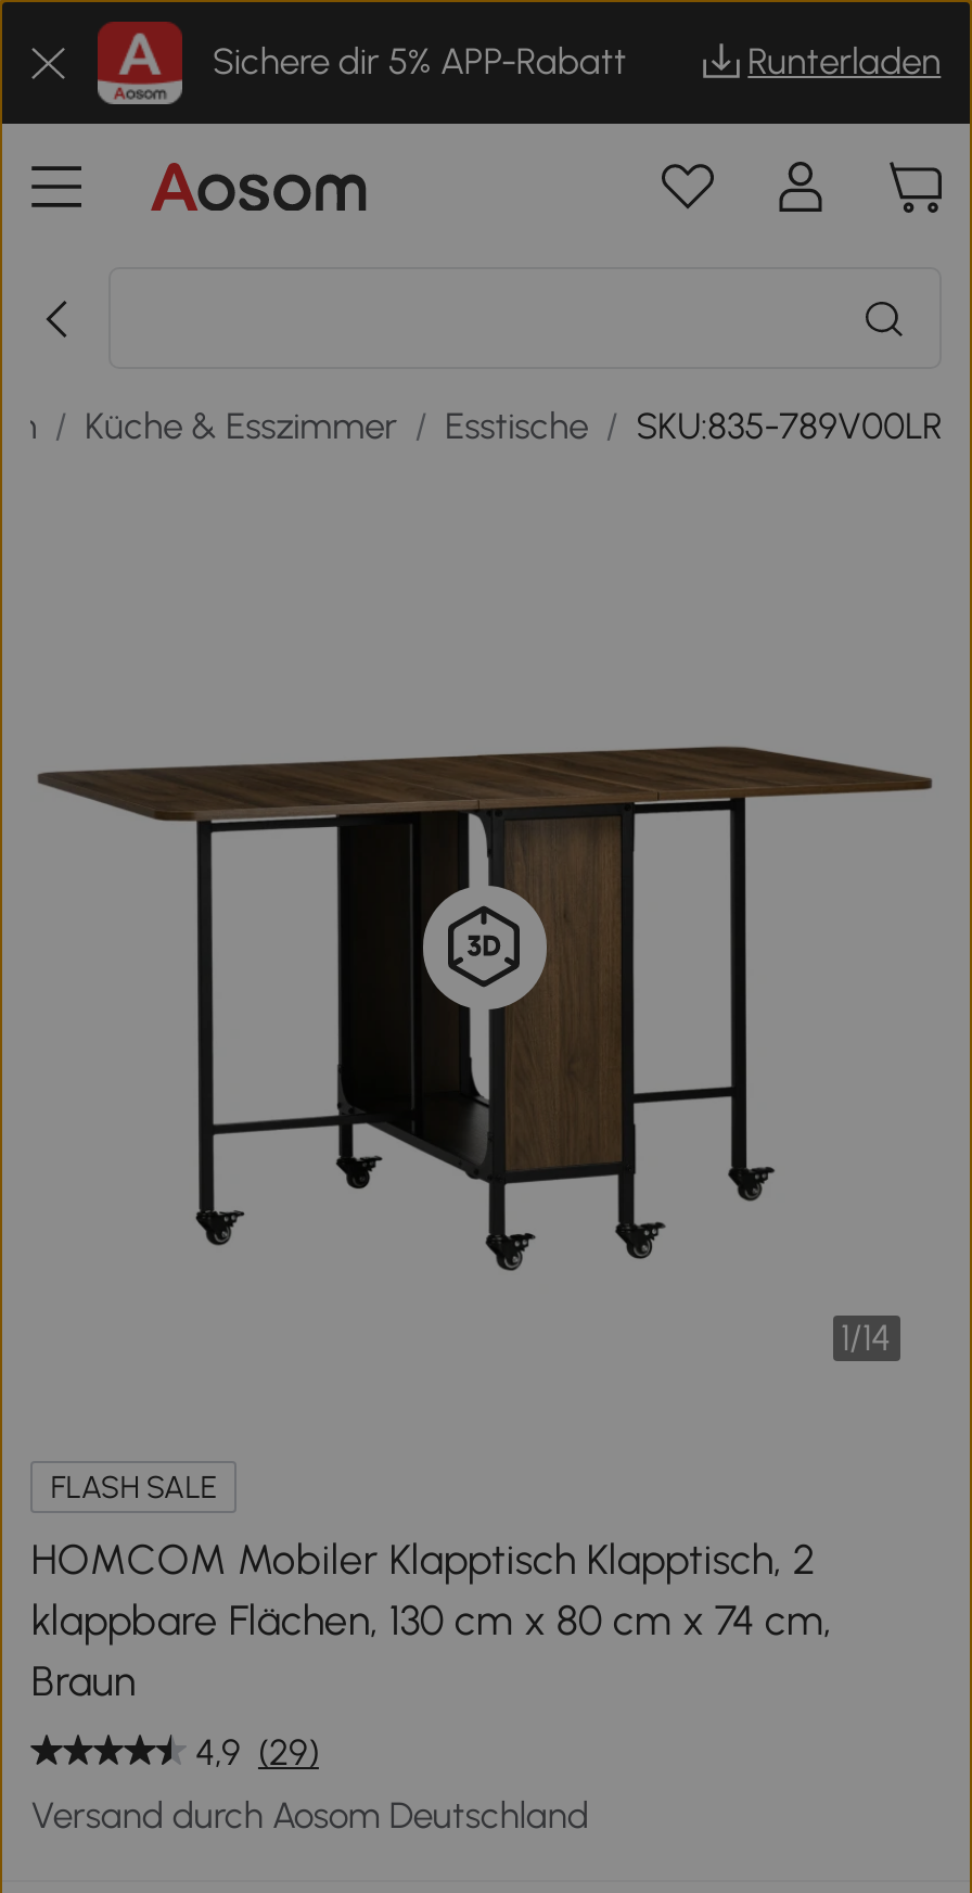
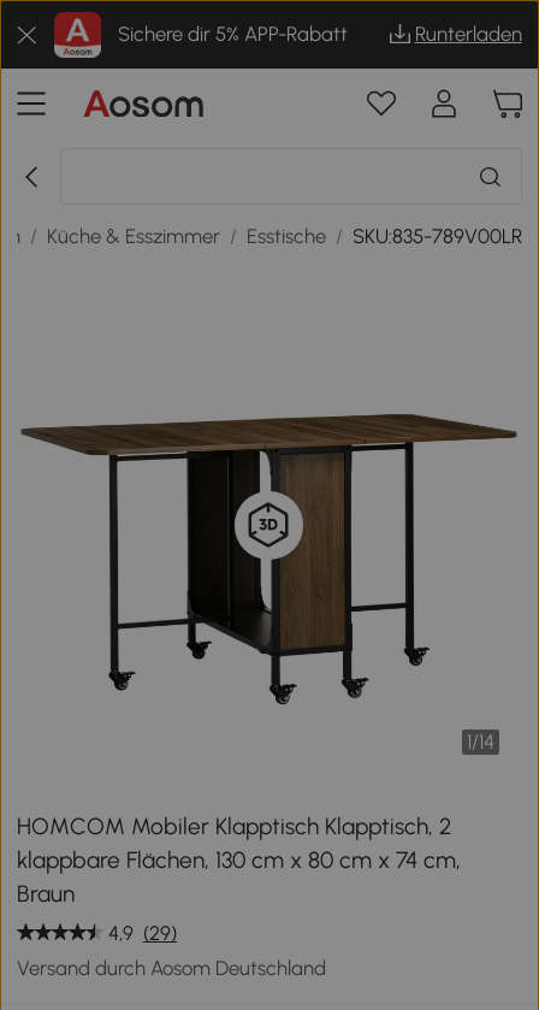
- FLASH SALE
